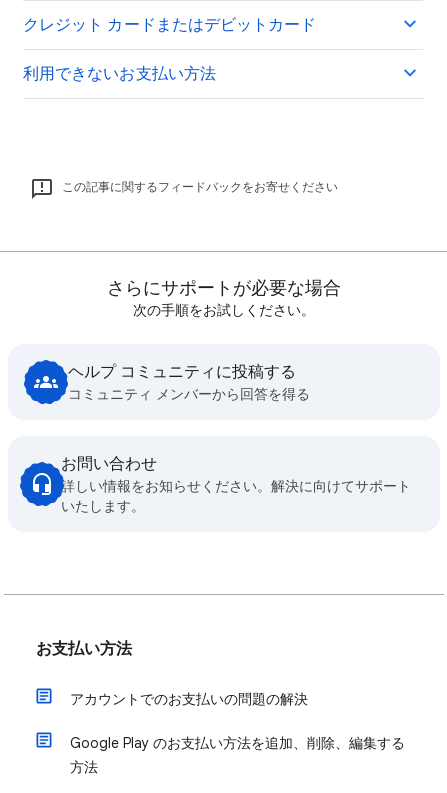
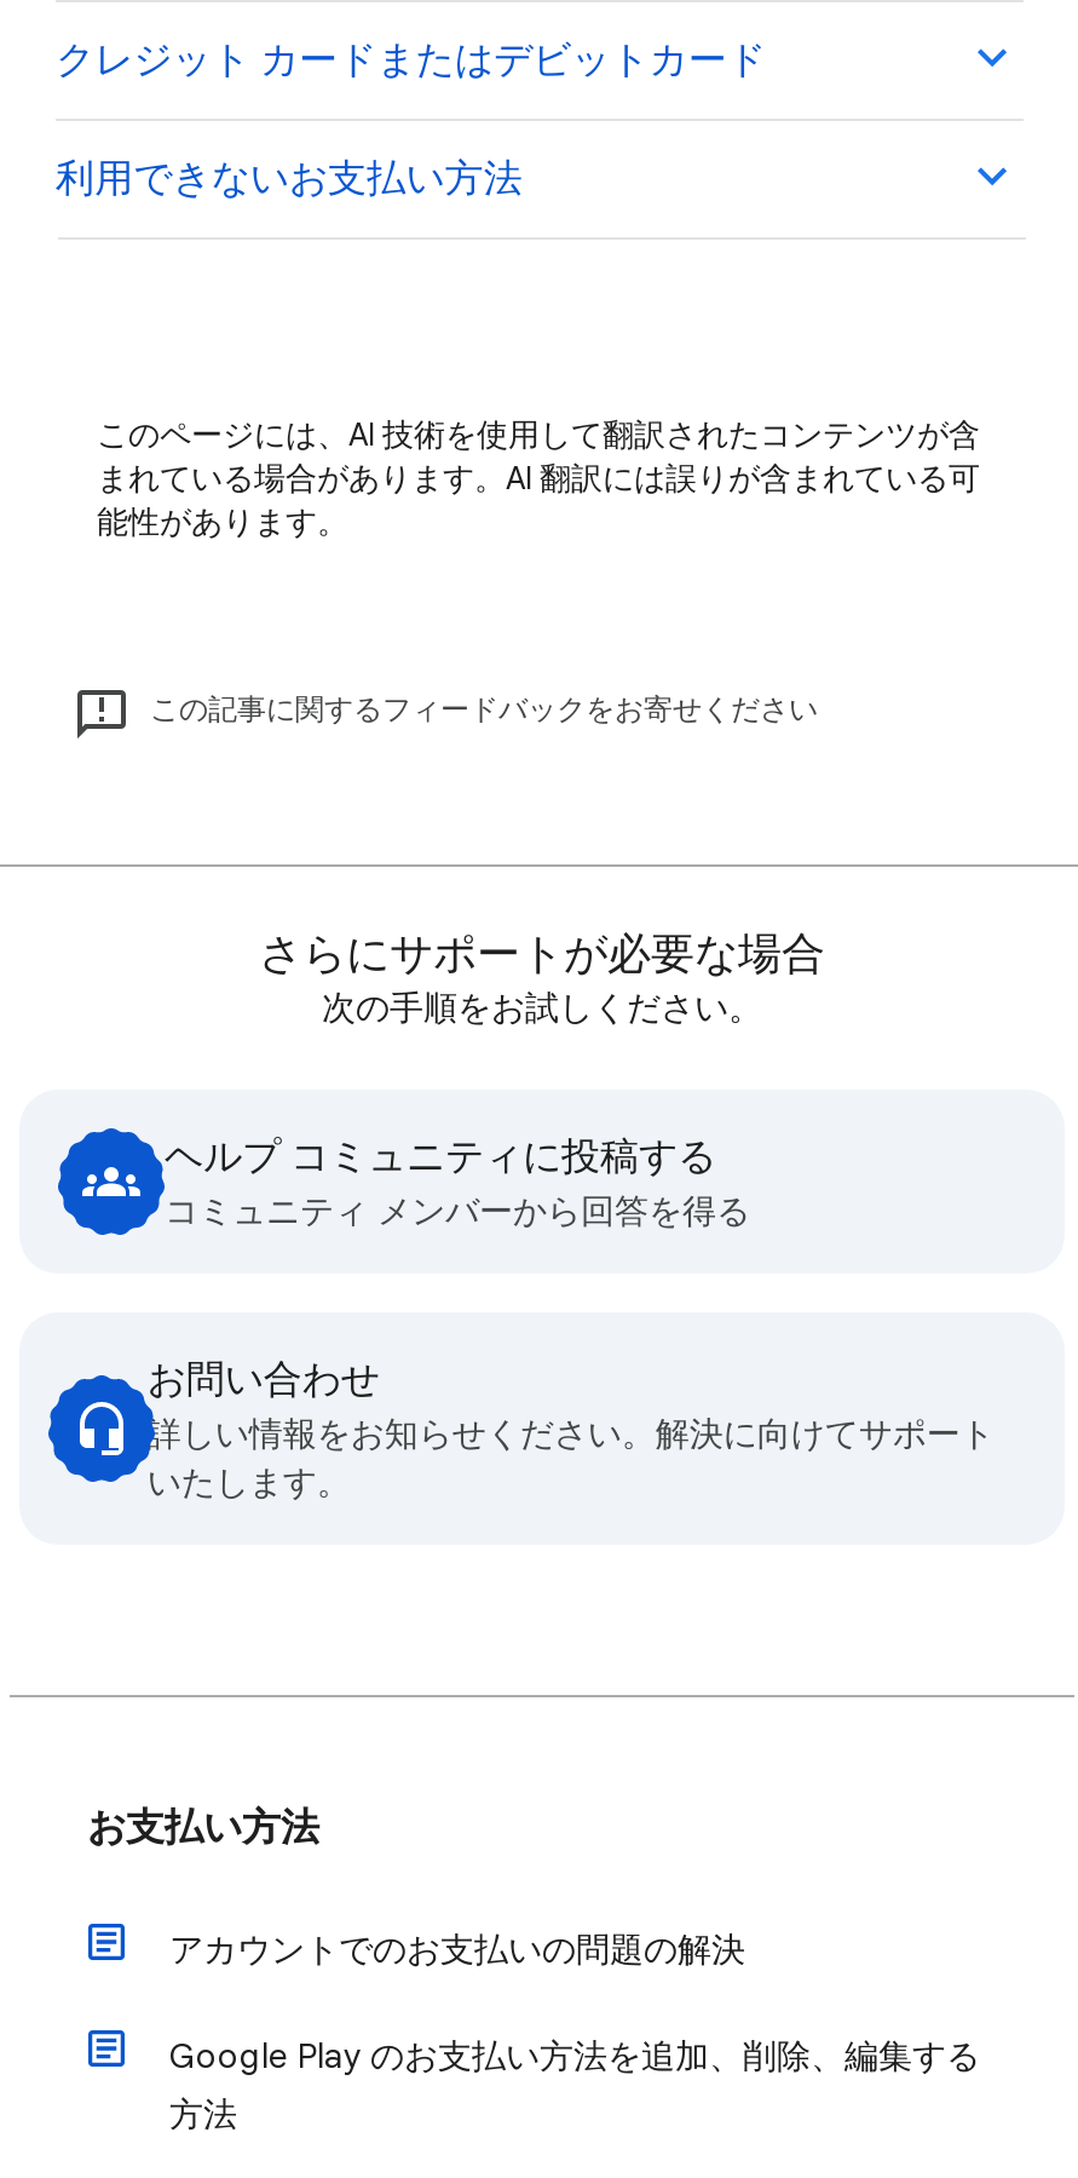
+ このページには、AI 技術を使用して翻訳されたコンテンツが含
+ まれている場合があります。AI 翻訳には誤りが含まれている可
+ 能性があります。
